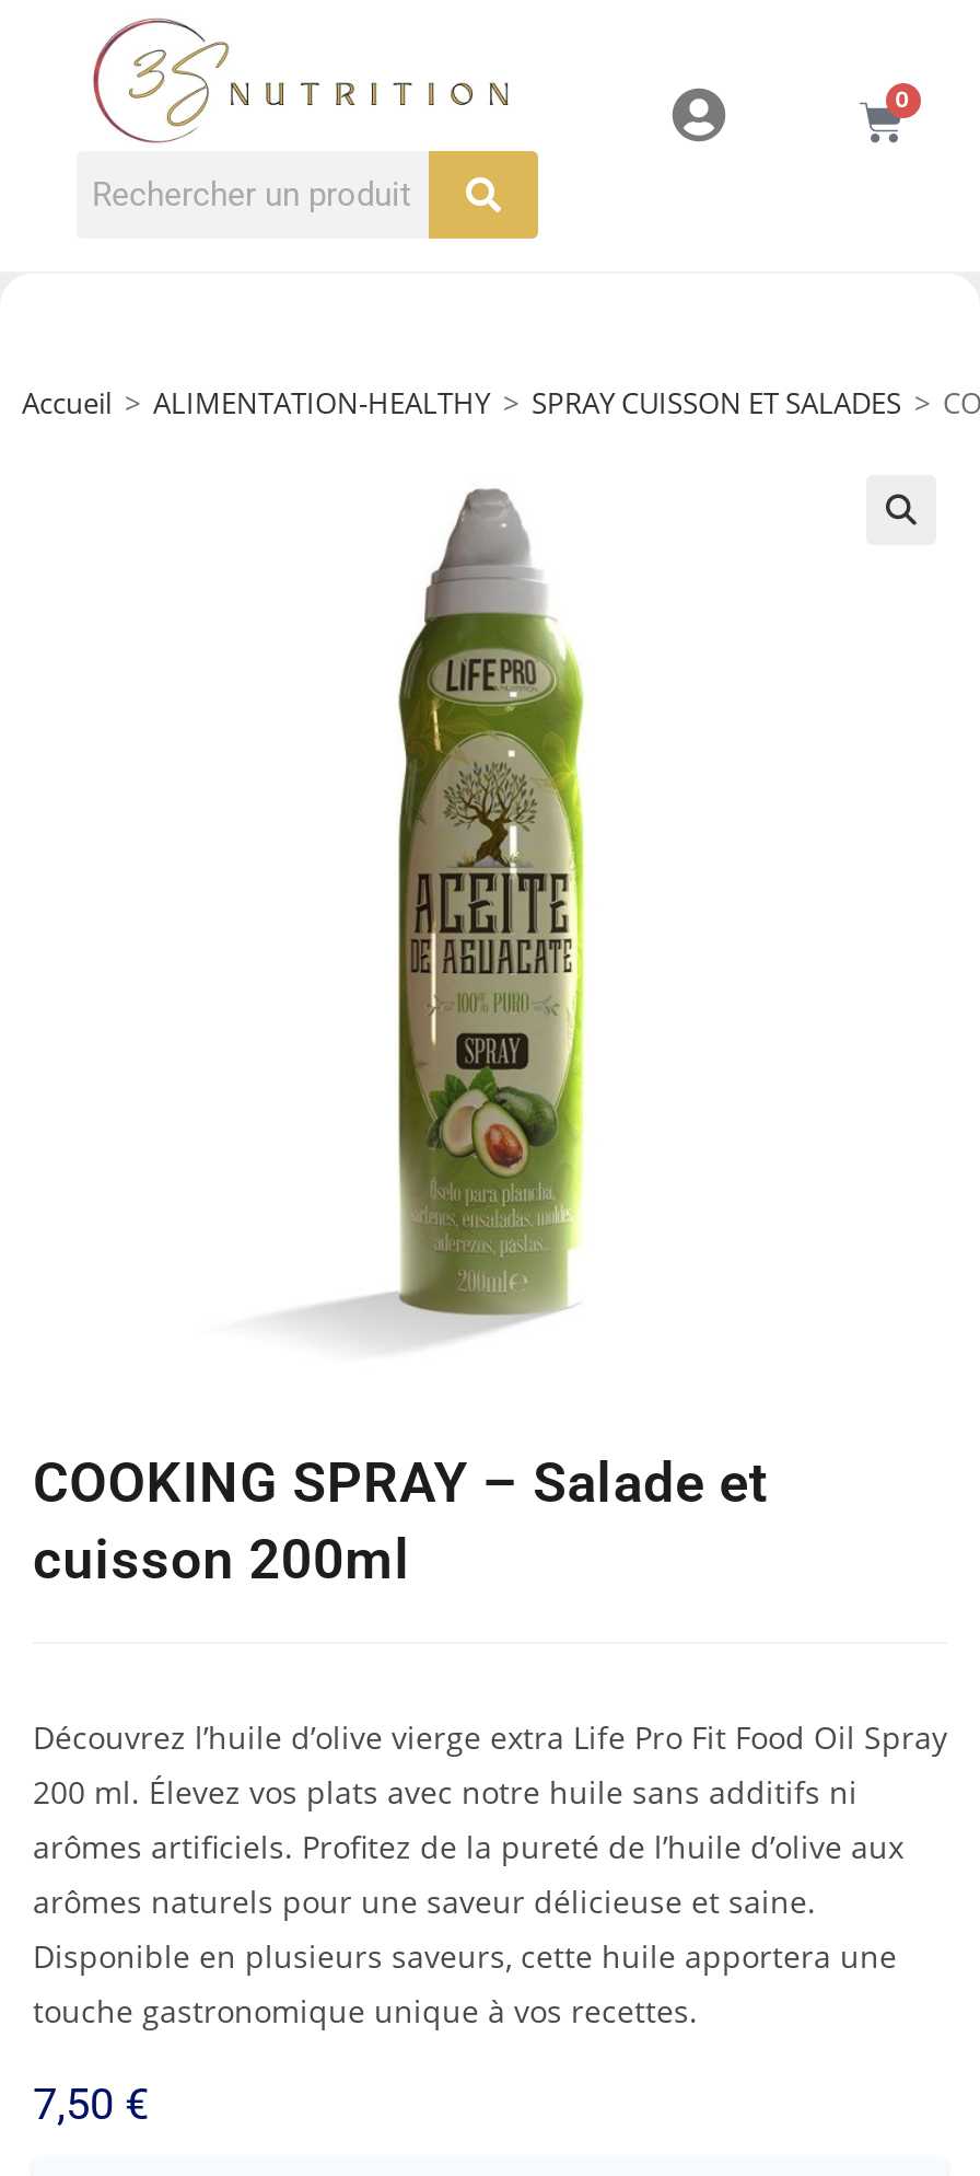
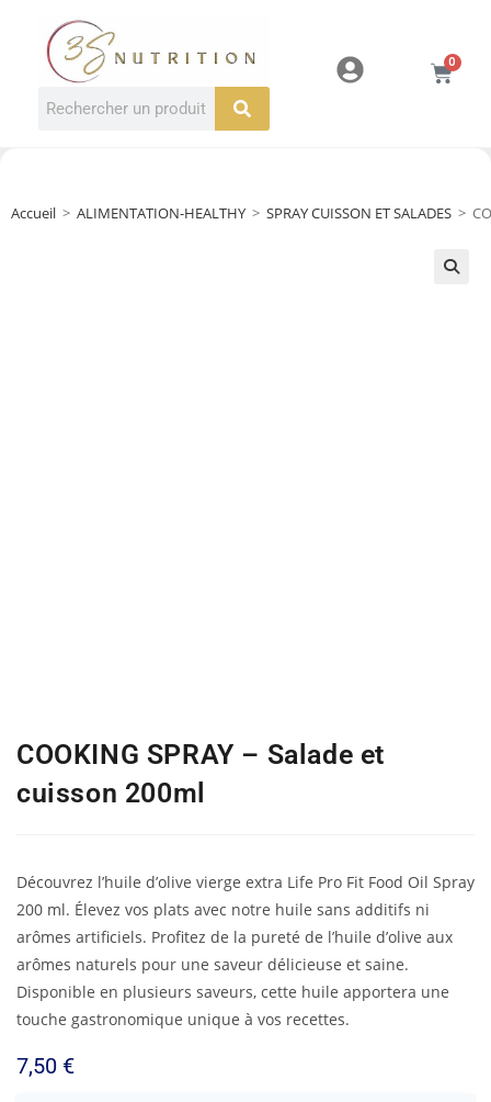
- [image]
